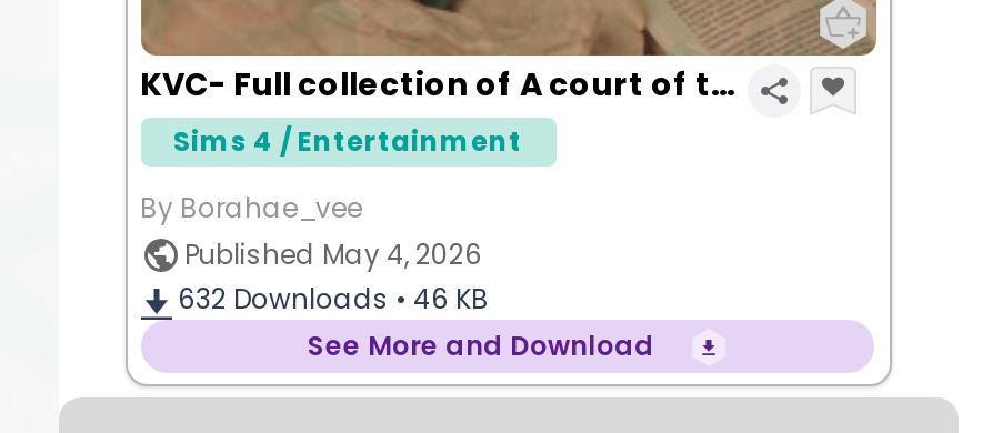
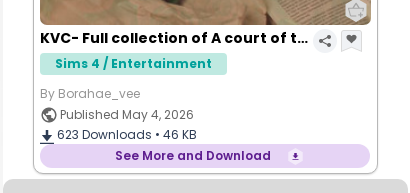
- 632 Downloads • 46 KB
+ 623 Downloads • 46 KB
